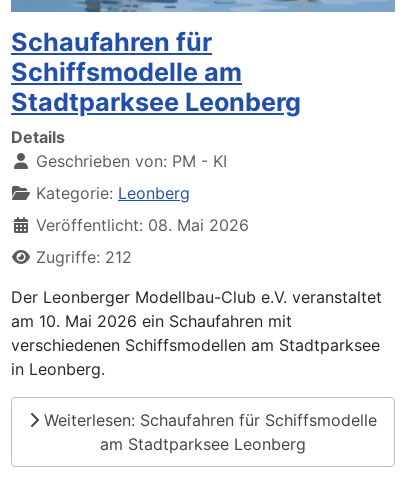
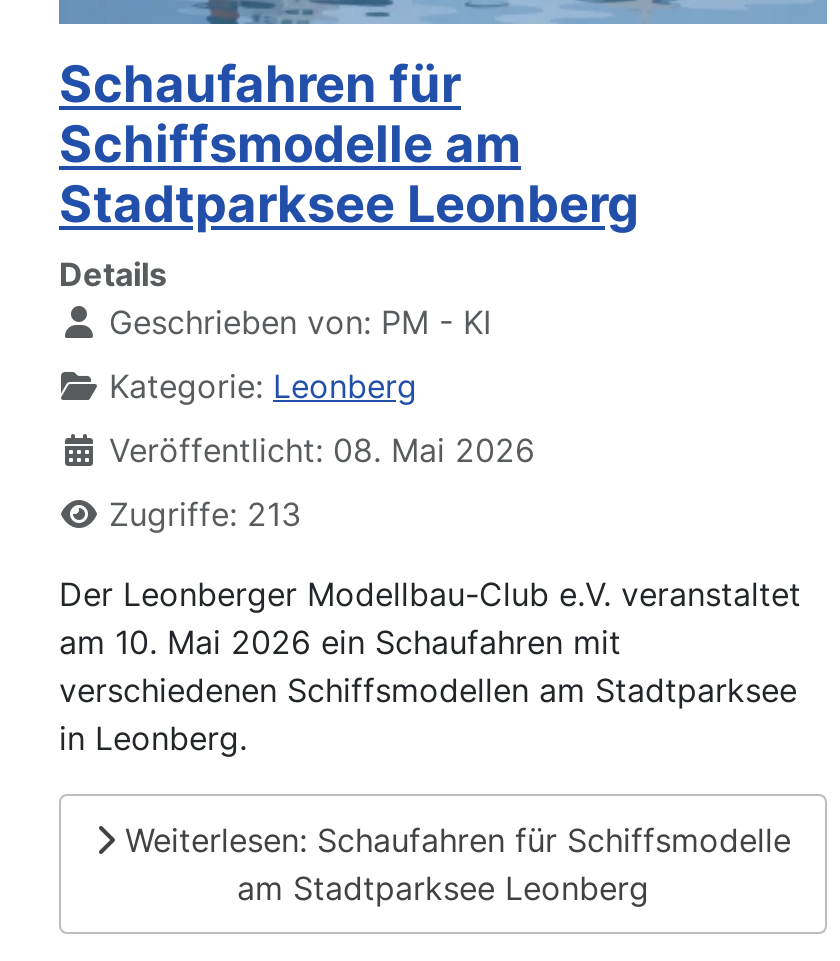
- Zugriffe: 212
+ Zugriffe: 213
